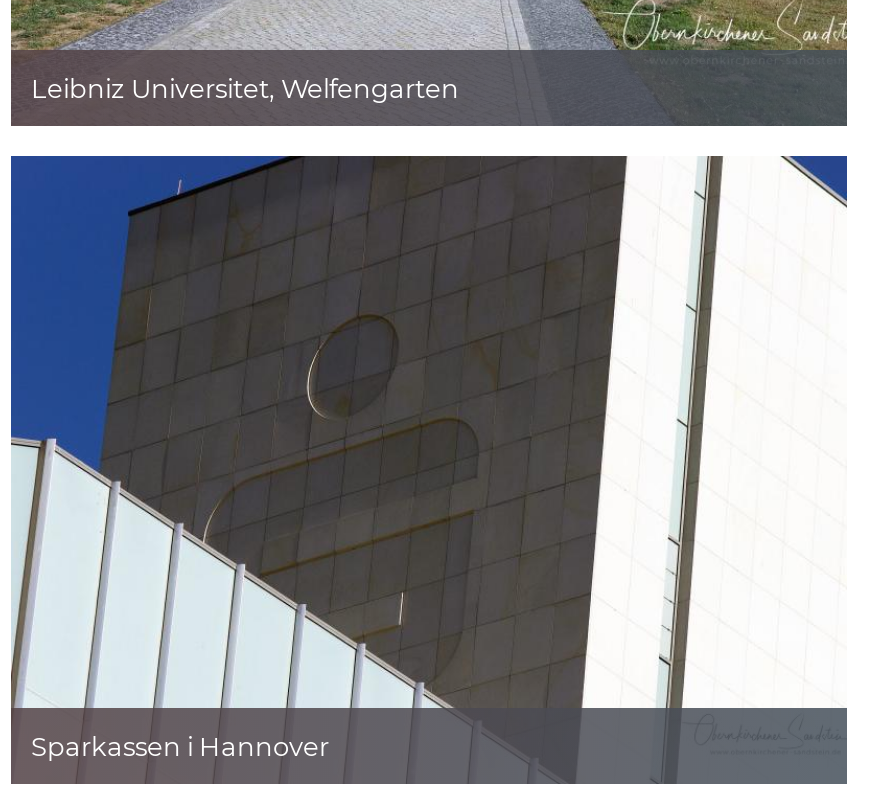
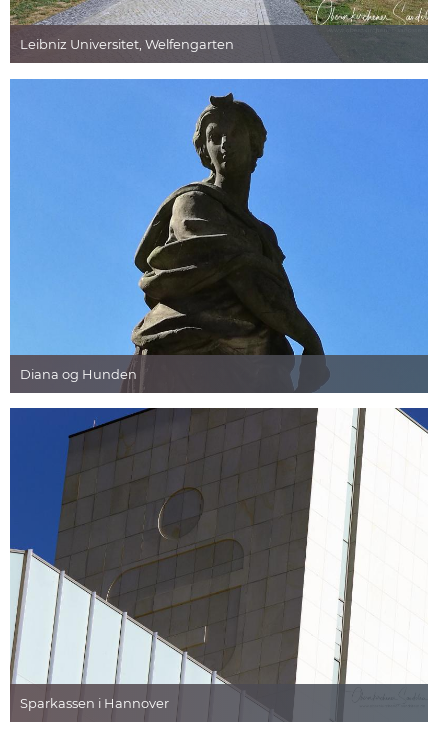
+ [image]
+ Diana og Hunden
